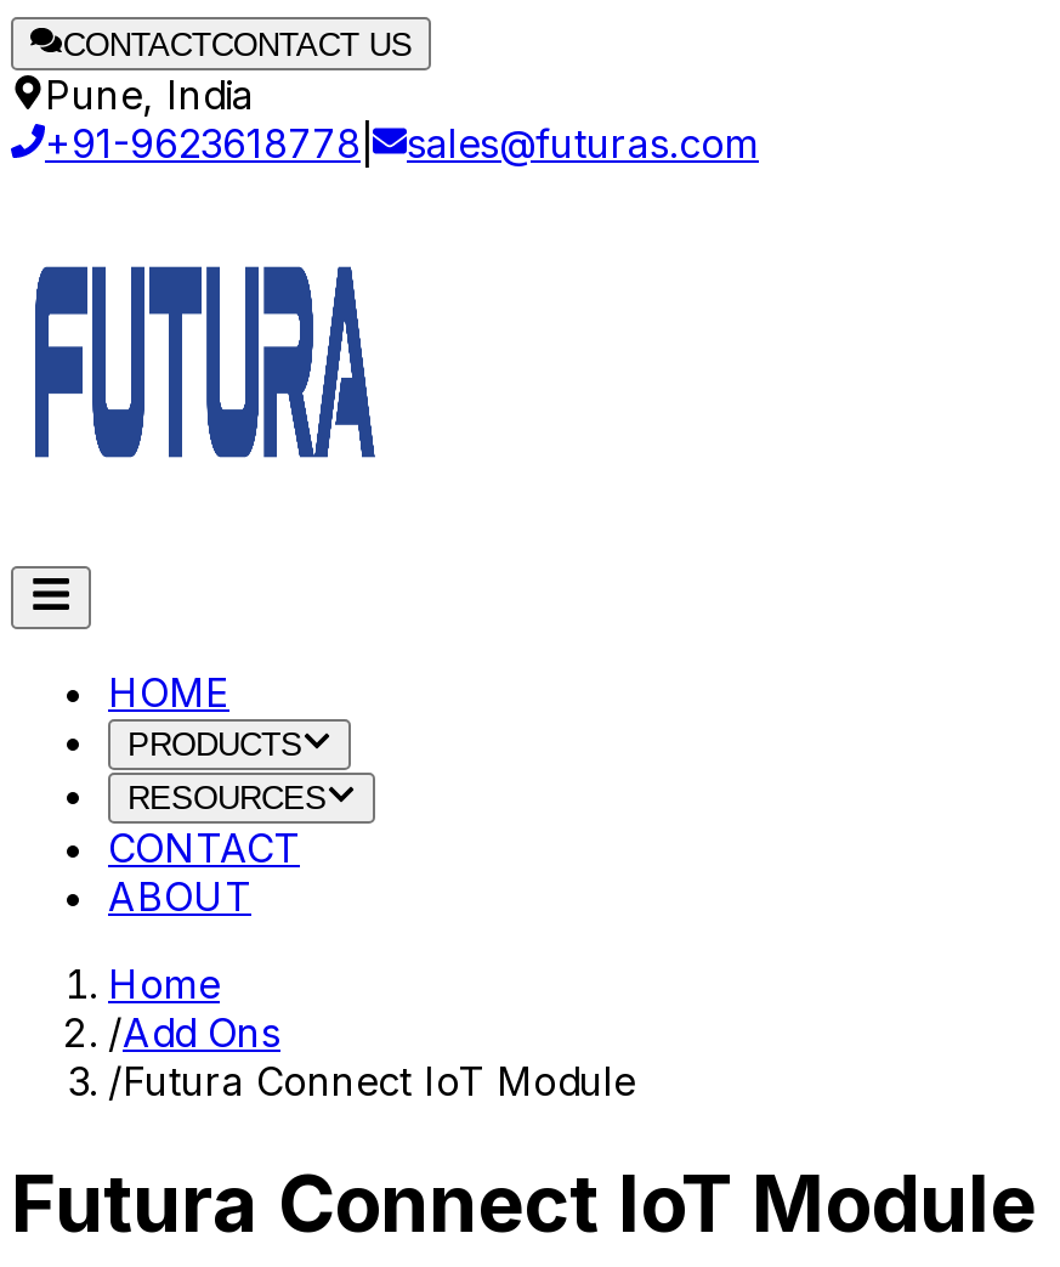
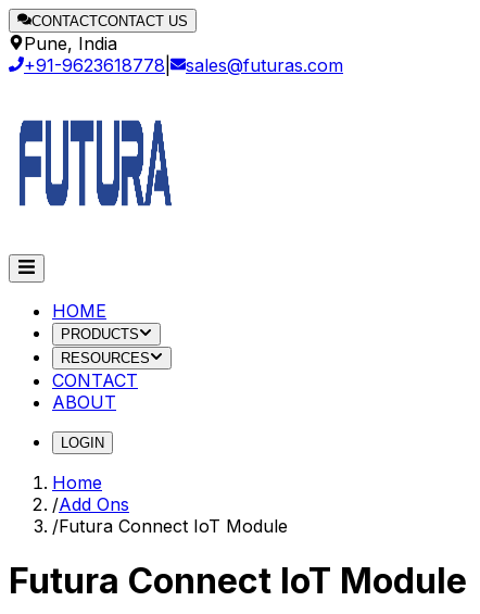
+ LOGIN
